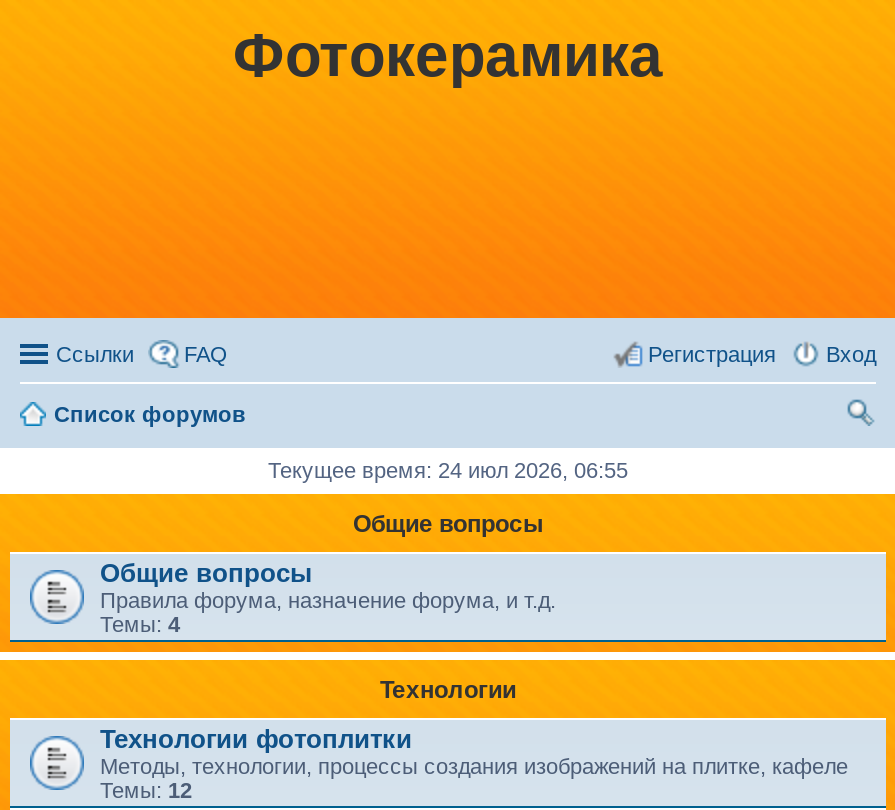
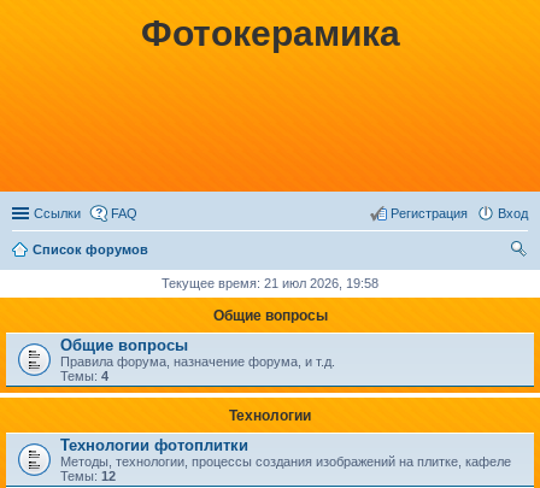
- Текущее время: 24 июл 2026, 06:55
+ Текущее время: 21 июл 2026, 19:58
